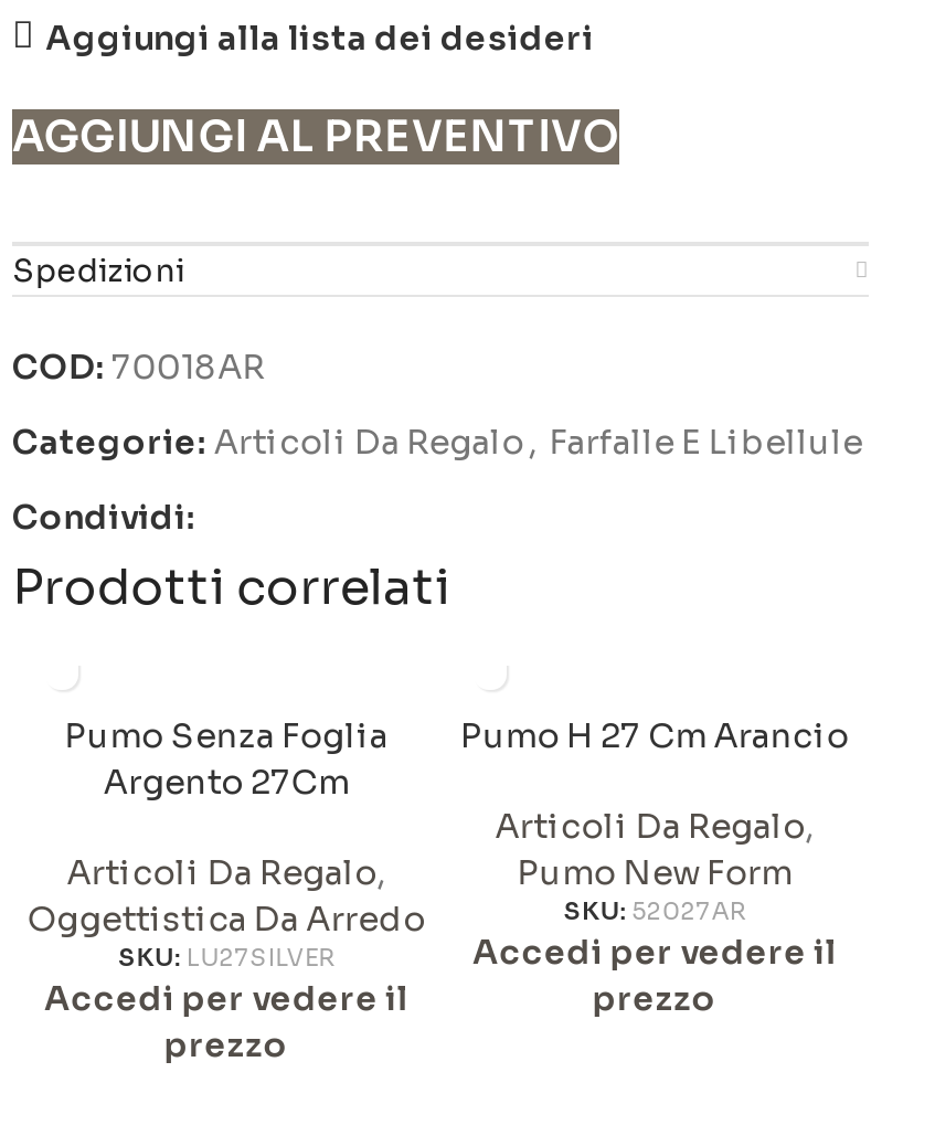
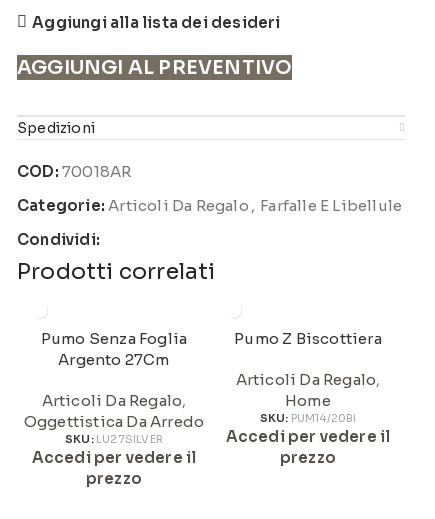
- Pumo H 27 Cm Arancio
+ Pumo Z Biscottiera

- Pumo New Form
- SKU: 52027AR
+ Home
+ SKU: PUM14/20BI
